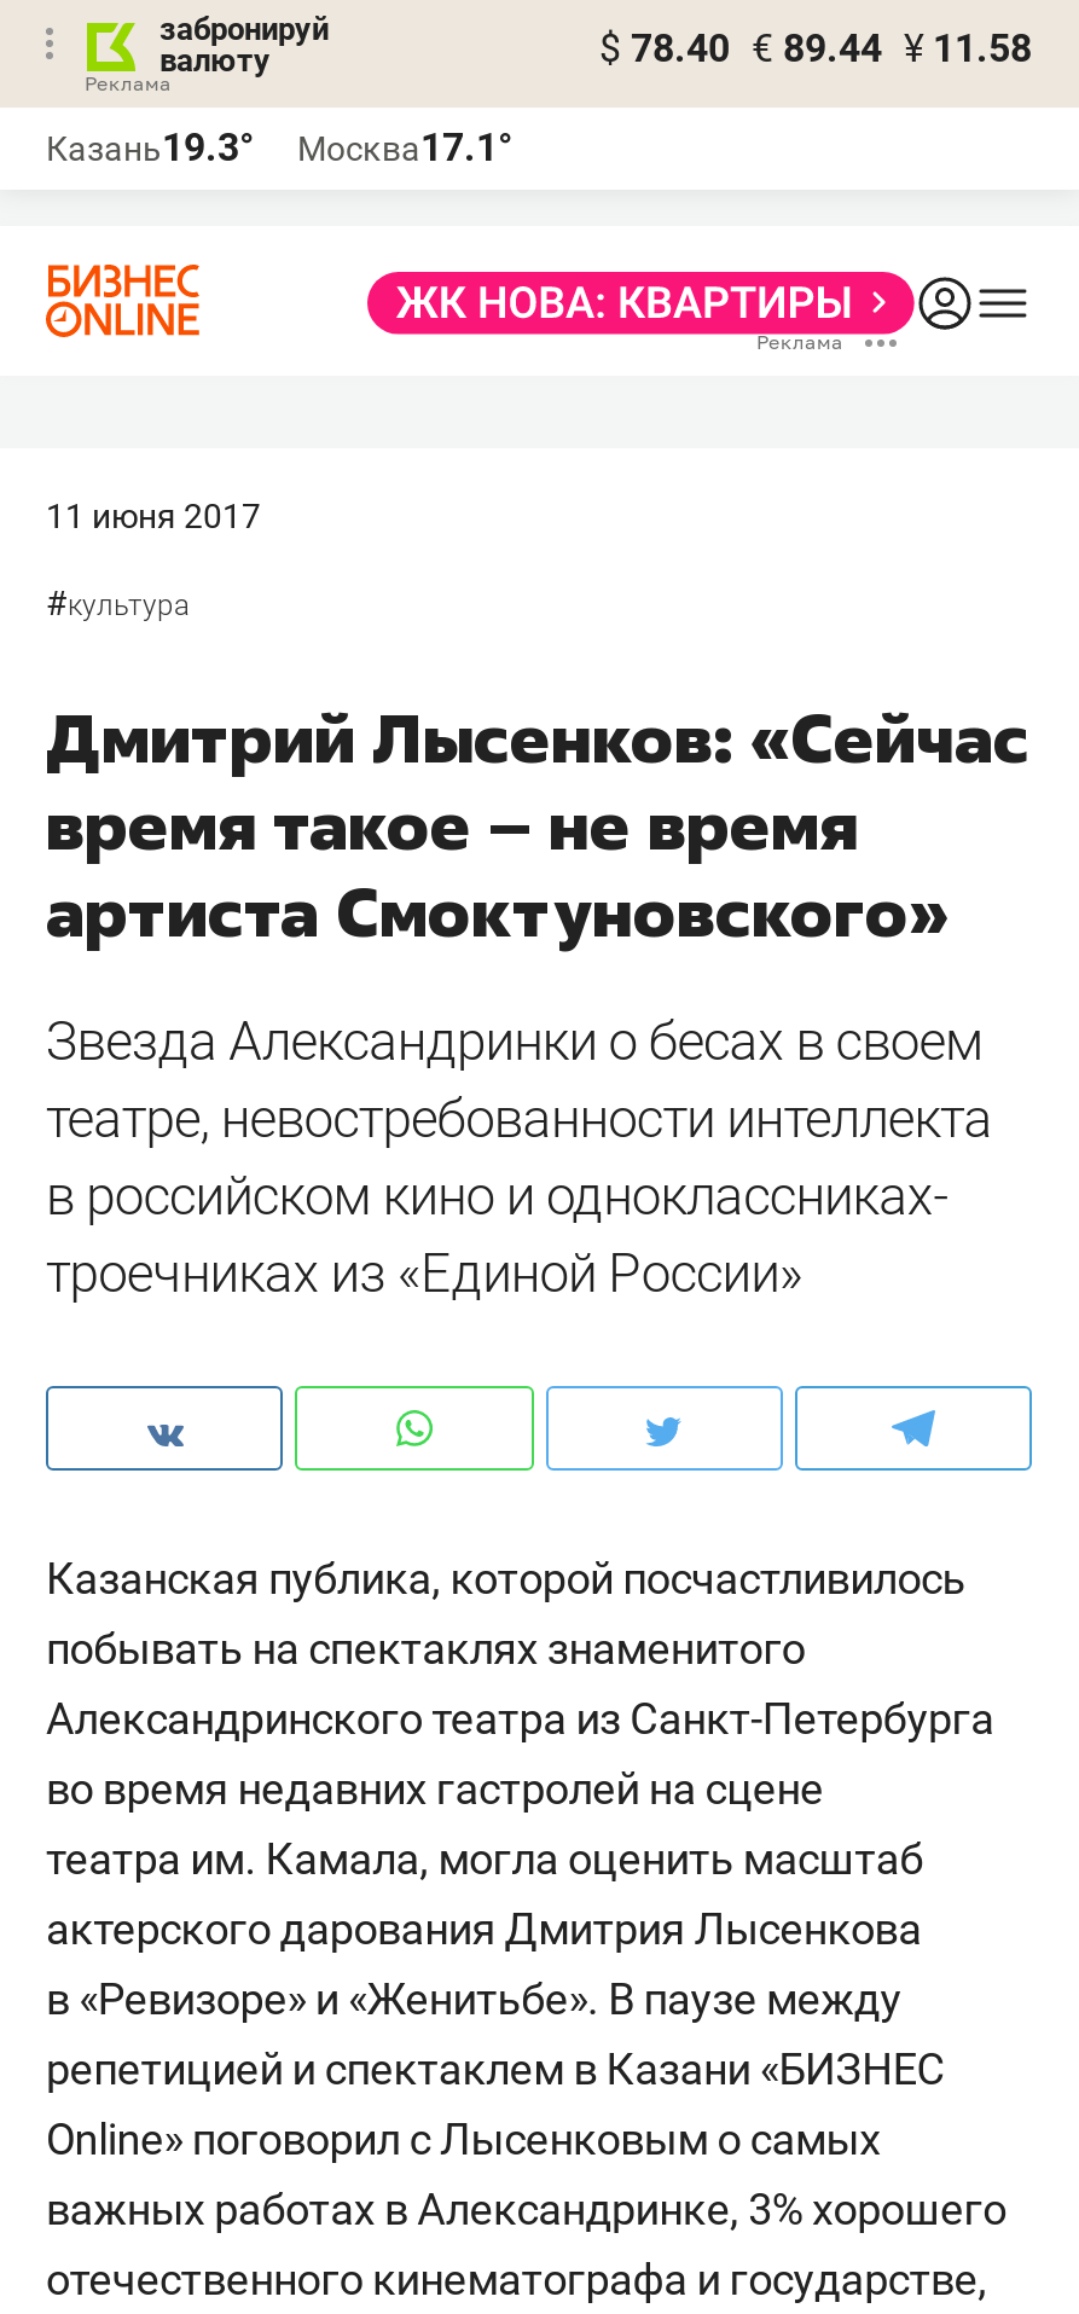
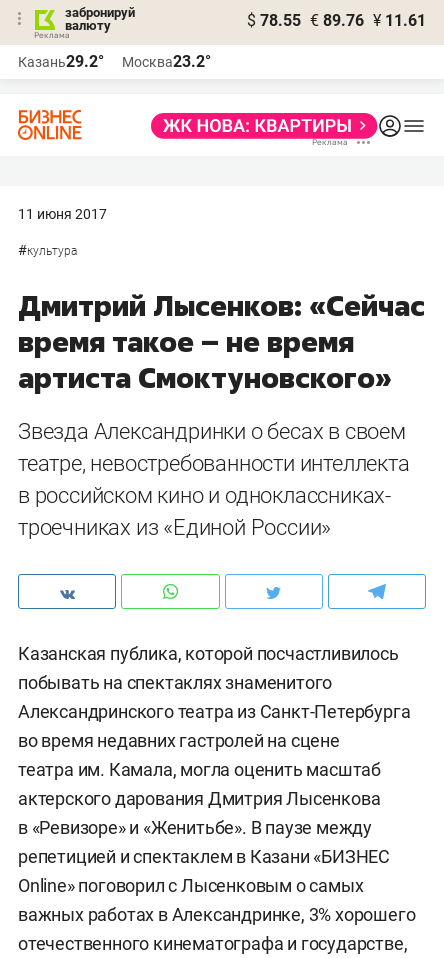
- $ 78.40 € 89.44 ¥ 11.58
+ $ 78.55 € 89.76 ¥ 11.61

- Казань19.3°
+ Казань29.2°

- Москва17.1°
+ Москва23.2°
